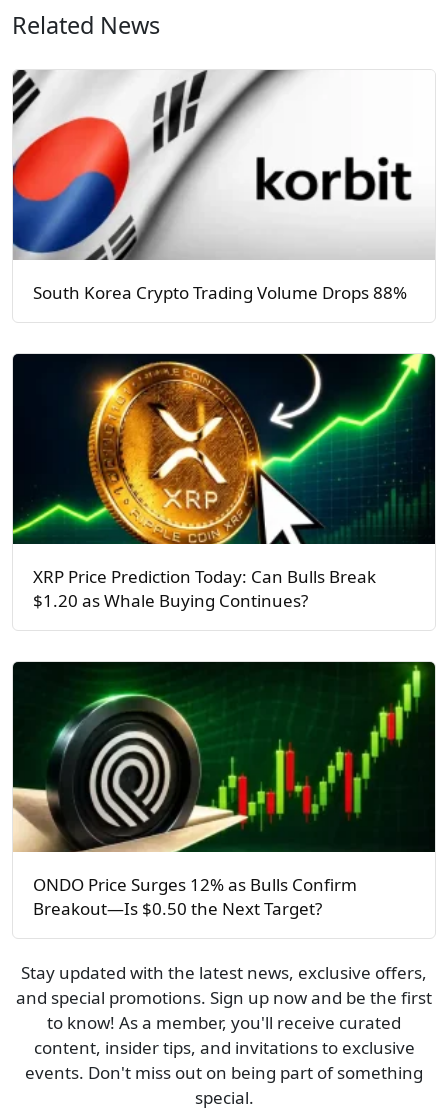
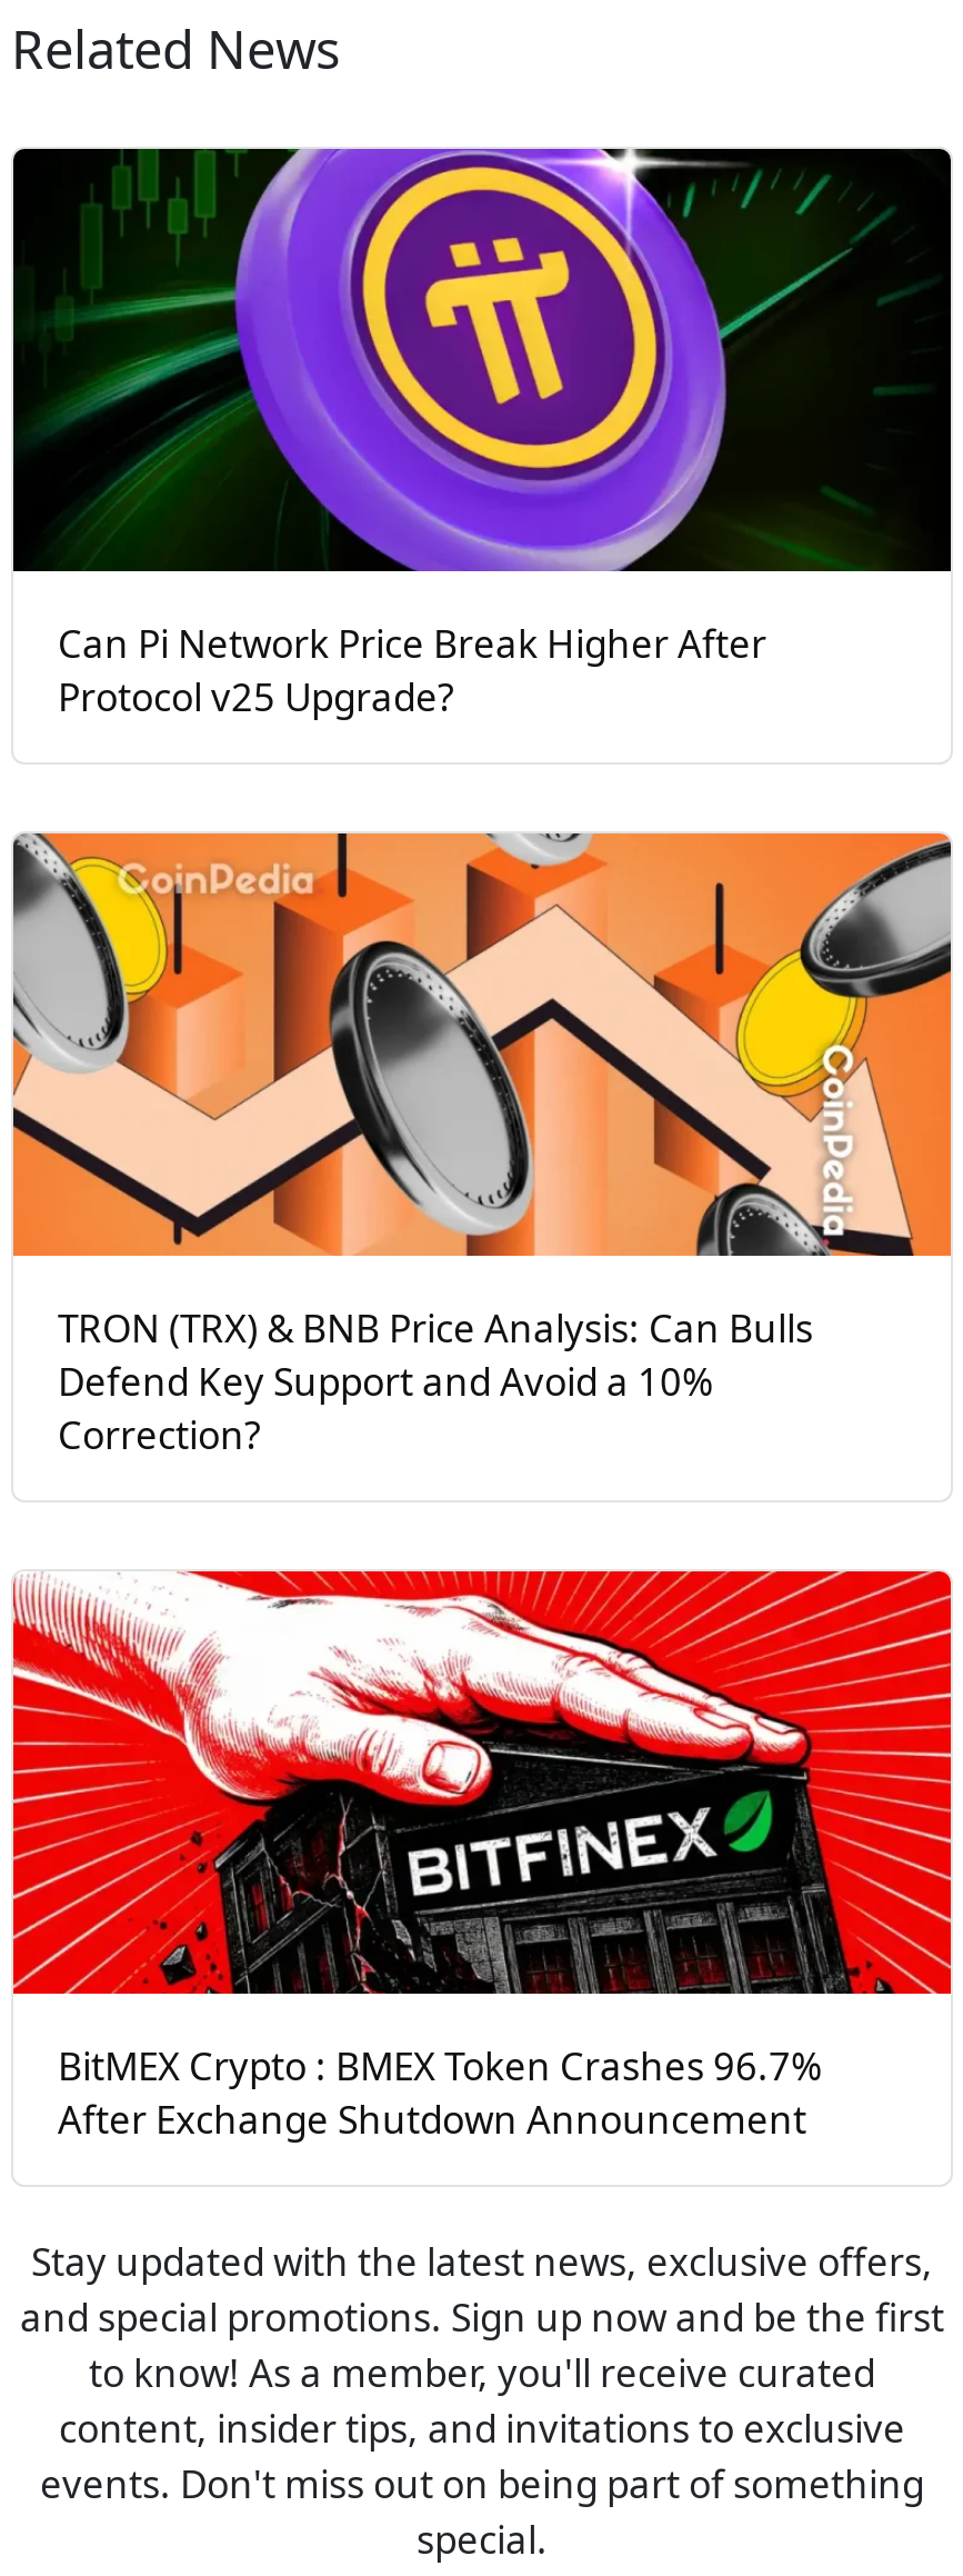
- [image]
- South Korea Crypto Trading Volume Drops 88%
+ [image]
+ Can Pi Network Price Break Higher After
+ Protocol v25 Upgrade?

- [image]
- XRP Price Prediction Today: Can Bulls Break
- $1.20 as Whale Buying Continues?
+ [image]
+ TRON (TRX) & BNB Price Analysis: Can Bulls
+ Defend Key Support and Avoid a 10%
+ Correction?

- [image]
- ONDO Price Surges 12% as Bulls Confirm
- Breakout—Is $0.50 the Next Target?
+ [image]
+ BitMEX Crypto : BMEX Token Crashes 96.7%
+ After Exchange Shutdown Announcement
